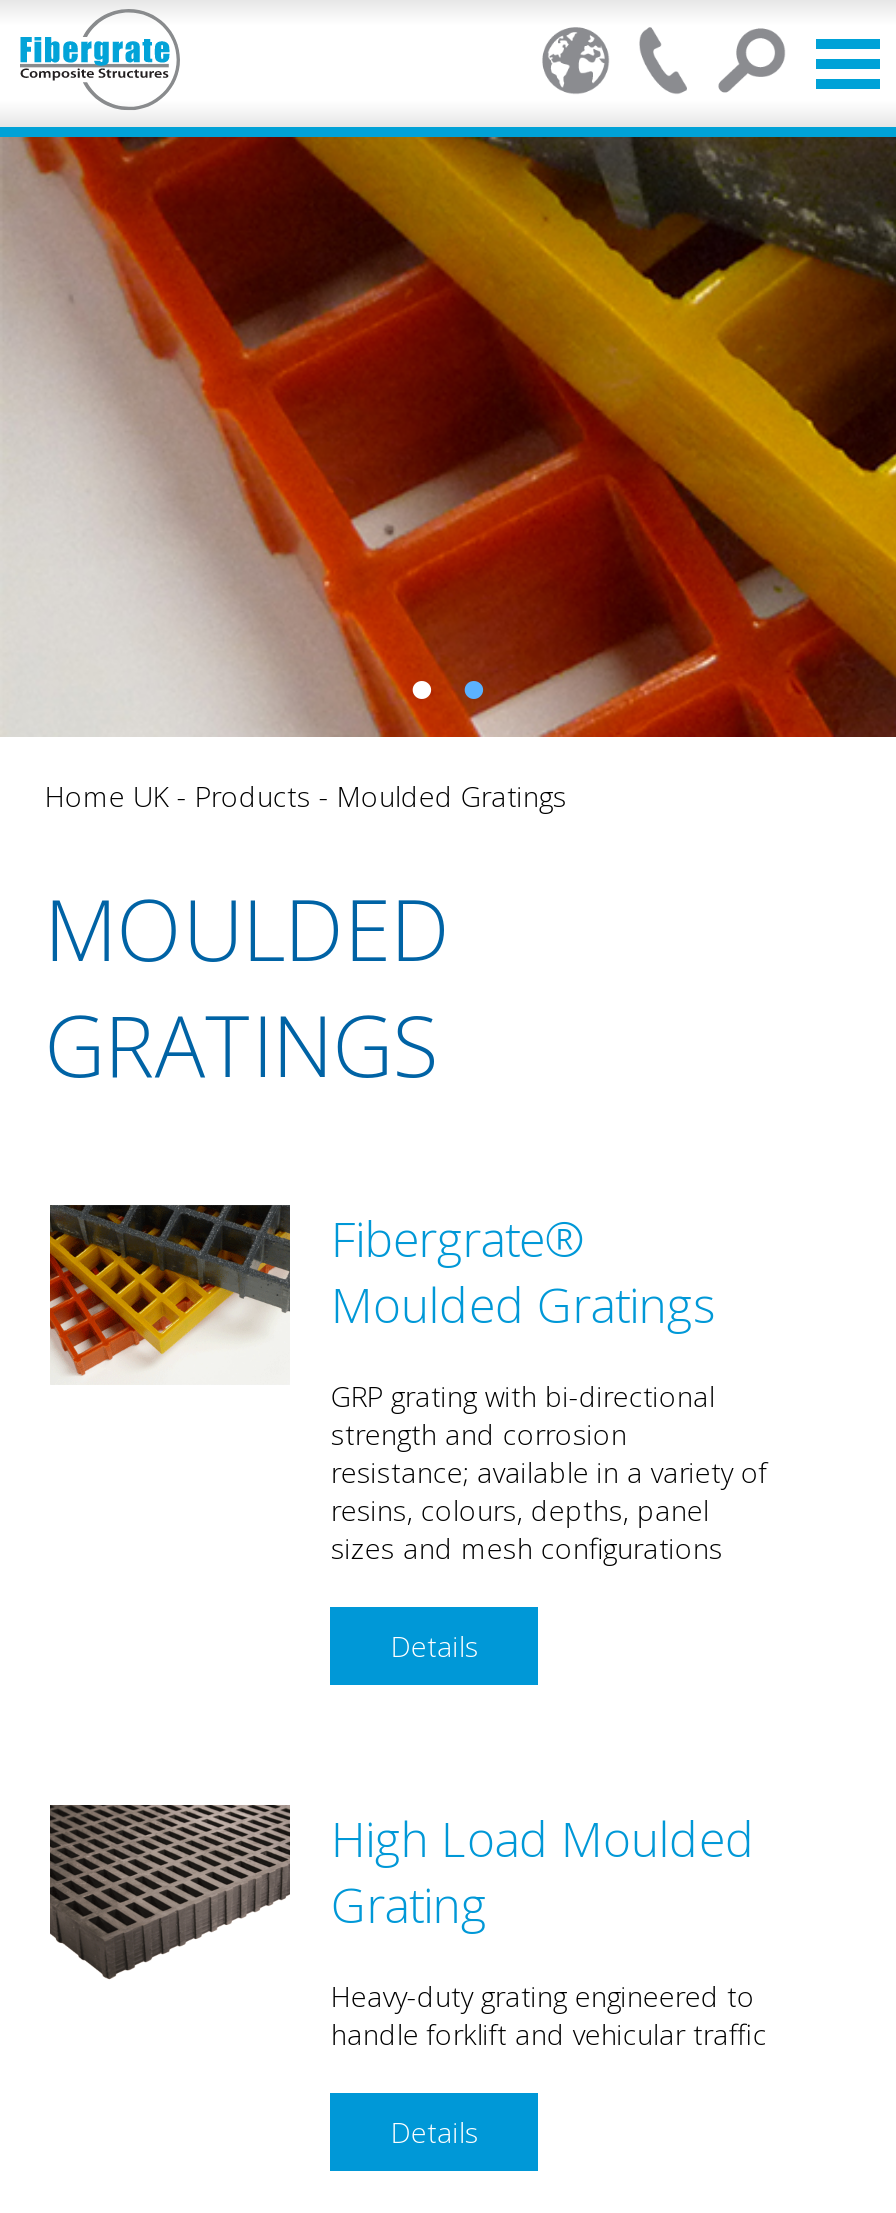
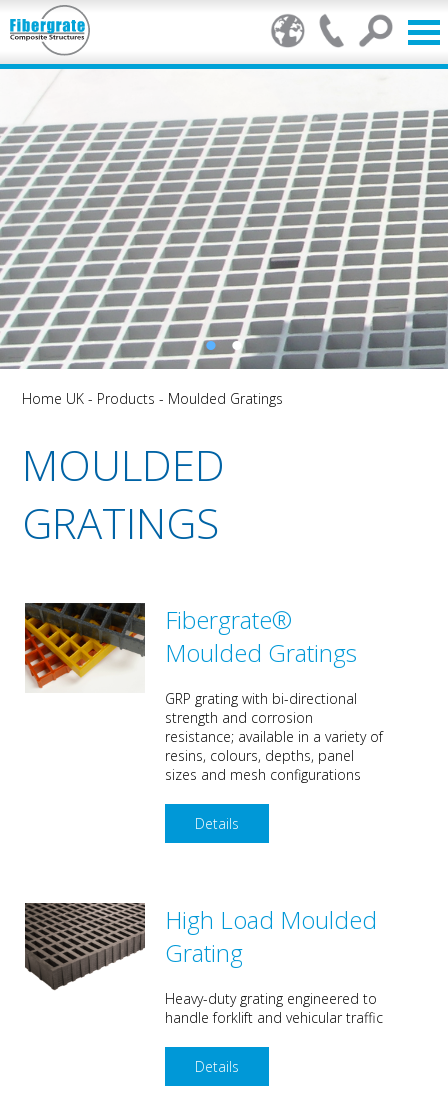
- [image]
+ [image]
